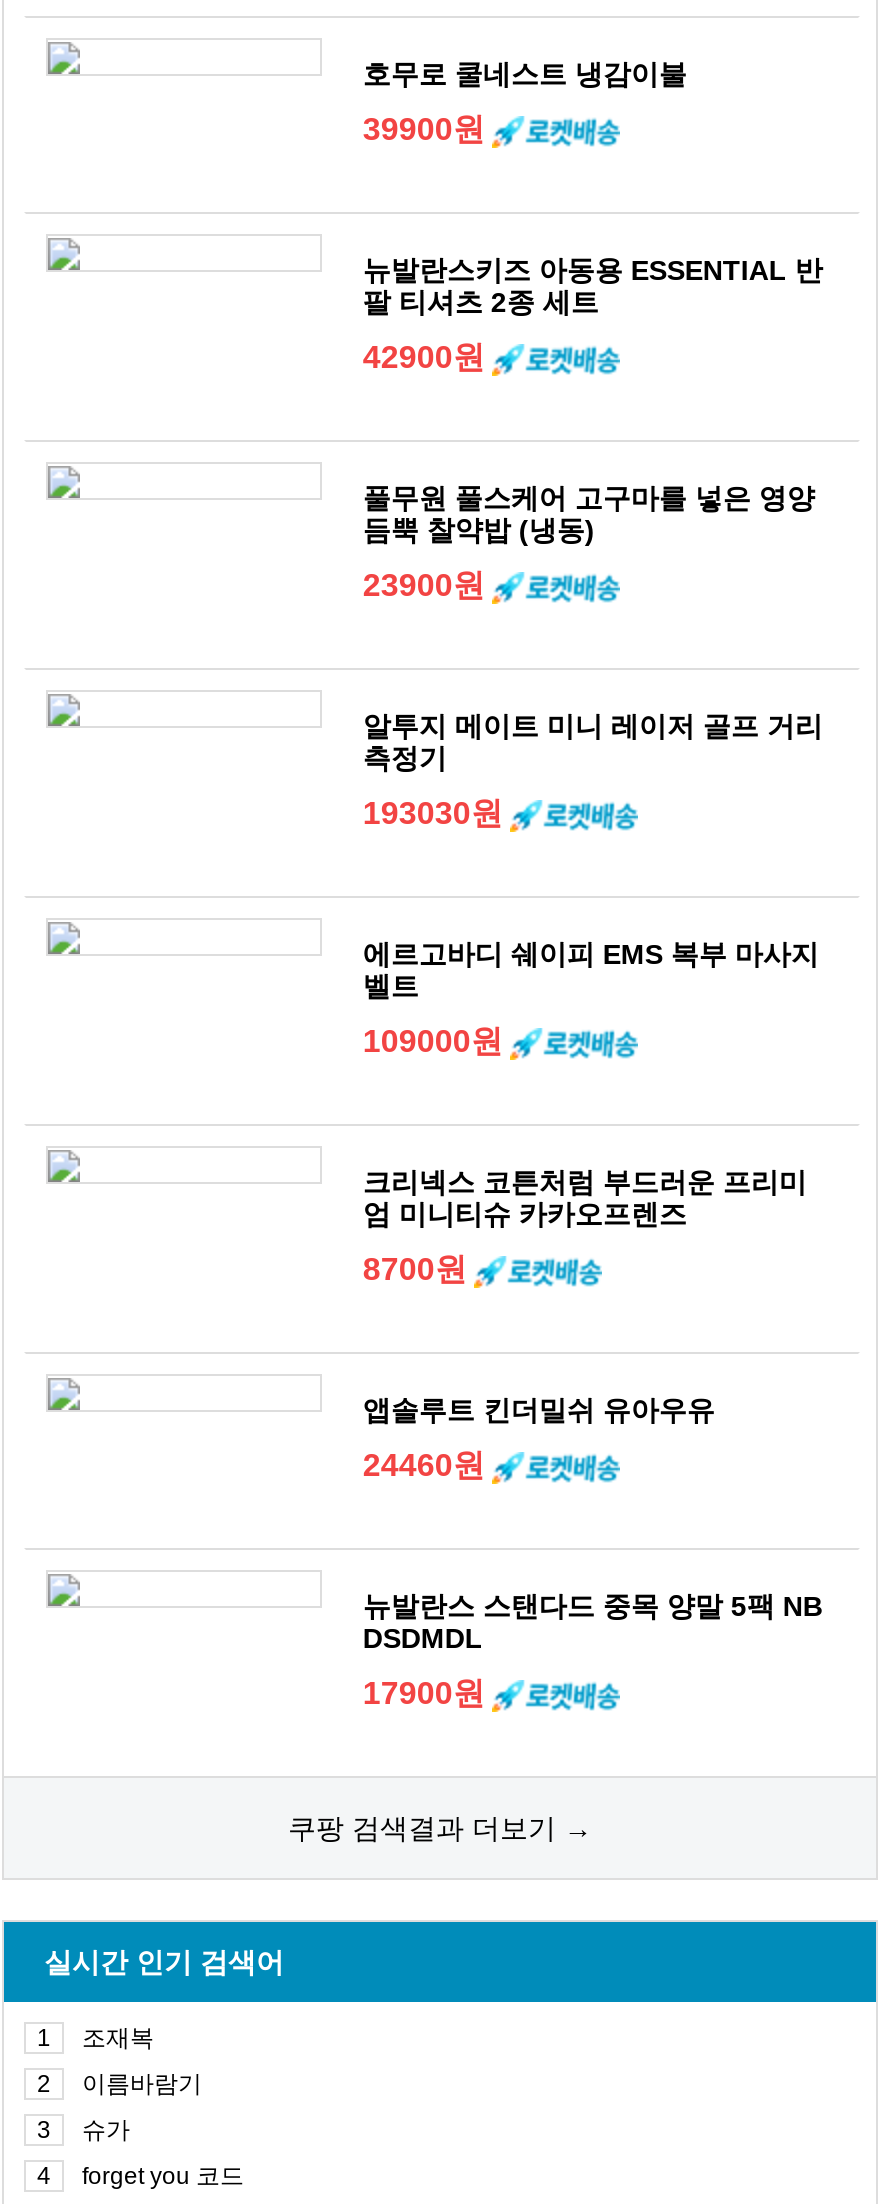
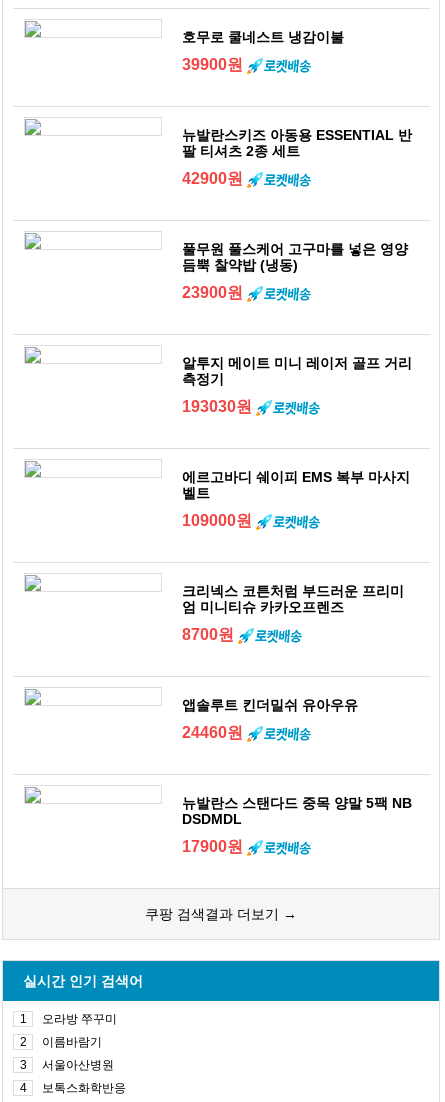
- 조재복
+ 오라방 쭈꾸미

- 슈가
+ 서울아산병원

- forget you 코드
+ 보톡스화학반응
